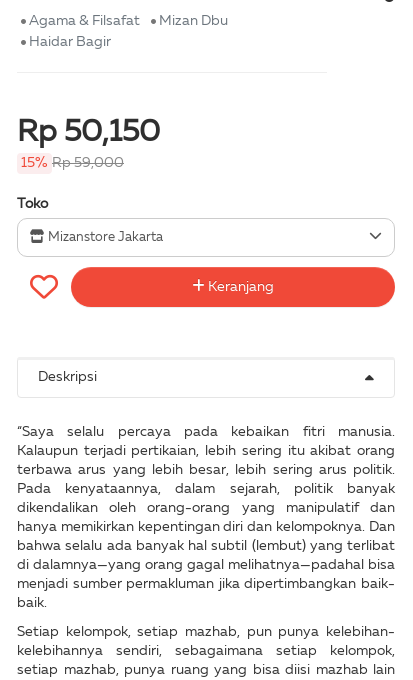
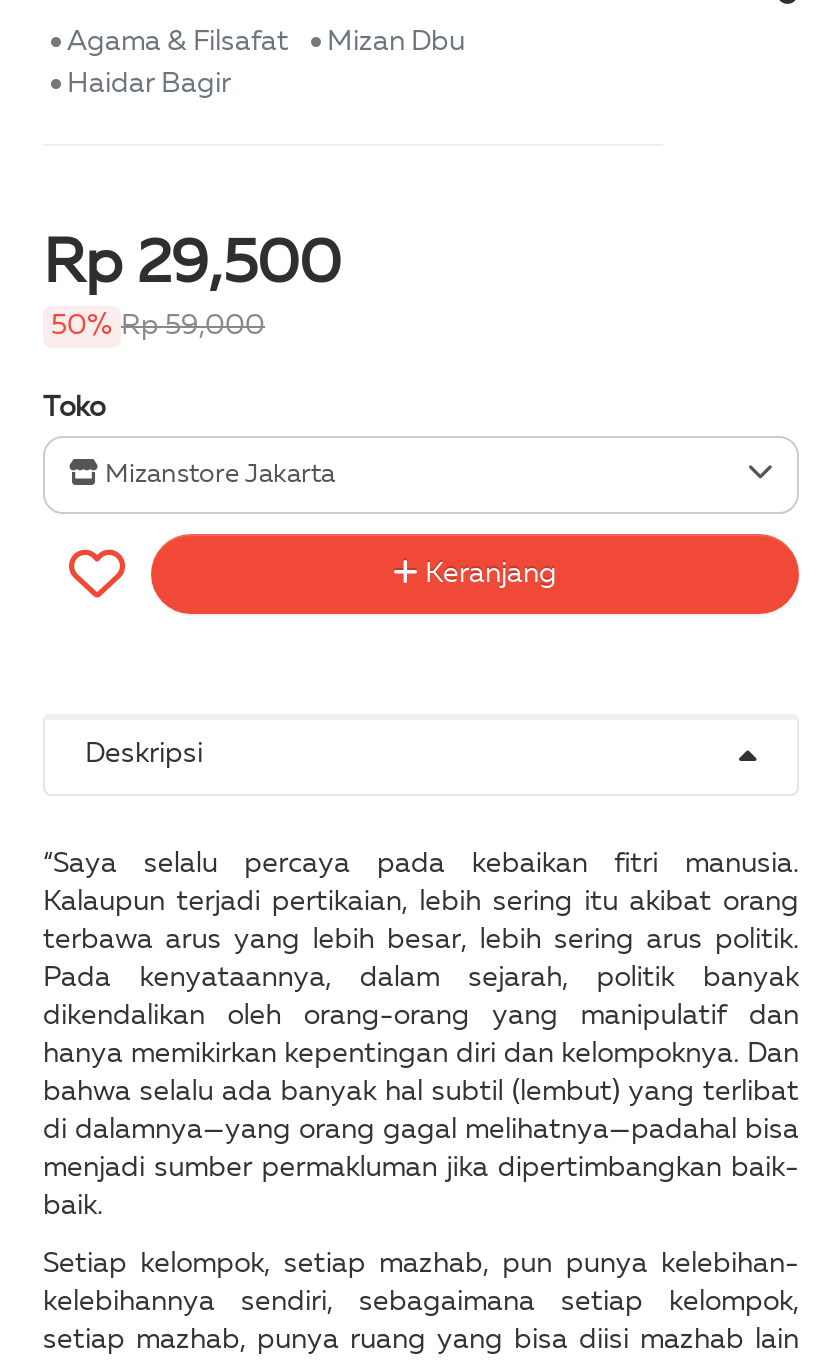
- Rp 50,150
+ Rp 29,500

- 15% Rp 59,000
+ 50% Rp 59,000
